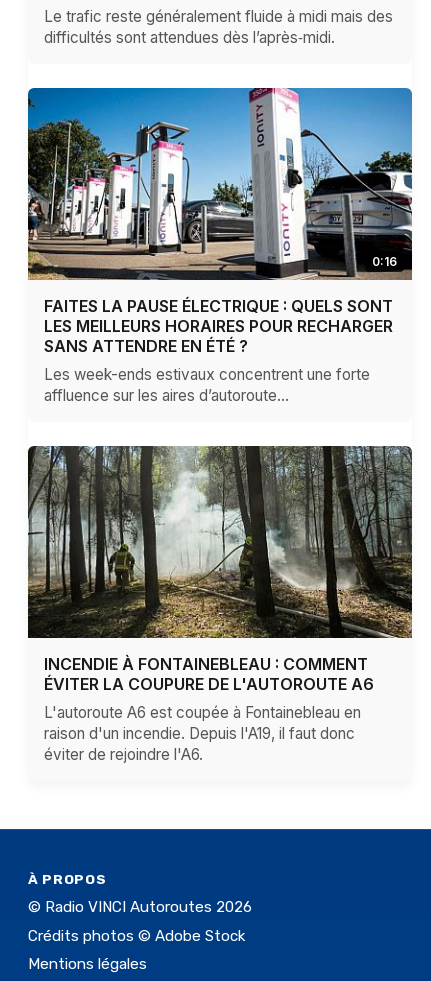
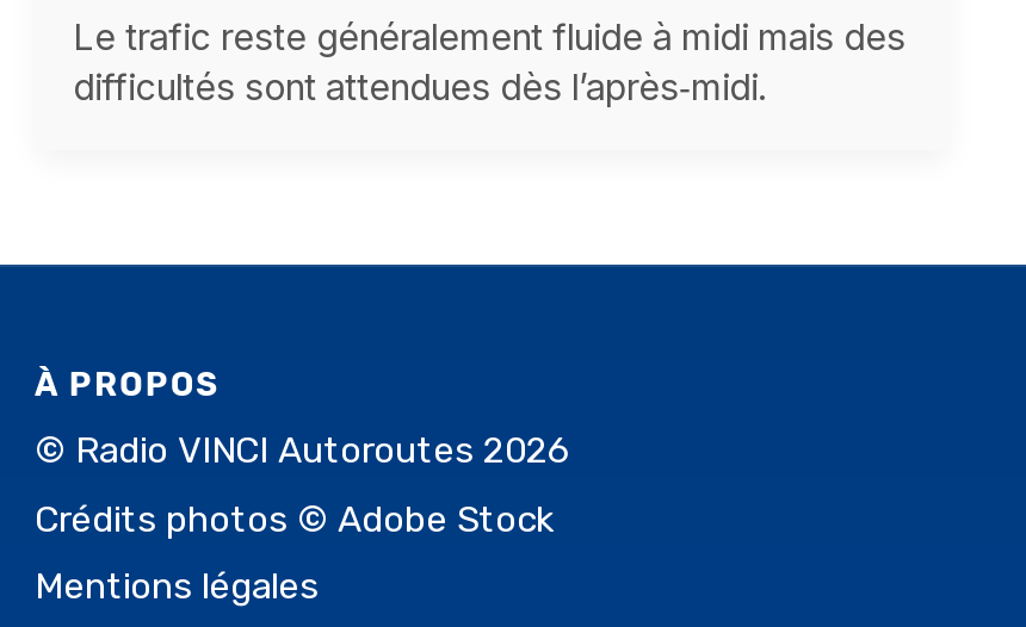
- [image]
- 0:16
- FAITES LA PAUSE ÉLECTRIQUE : QUELS SONT
- LES MEILLEURS HORAIRES POUR RECHARGER
- SANS ATTENDRE EN ÉTÉ ?
- Les week-ends estivaux concentrent une forte
- affluence sur les aires d’autoroute…

- [image]
- INCENDIE À FONTAINEBLEAU : COMMENT
- ÉVITER LA COUPURE DE L'AUTOROUTE A6
- L'autoroute A6 est coupée à Fontainebleau en
- raison d'un incendie. Depuis l'A19, il faut donc
- éviter de rejoindre l'A6.
